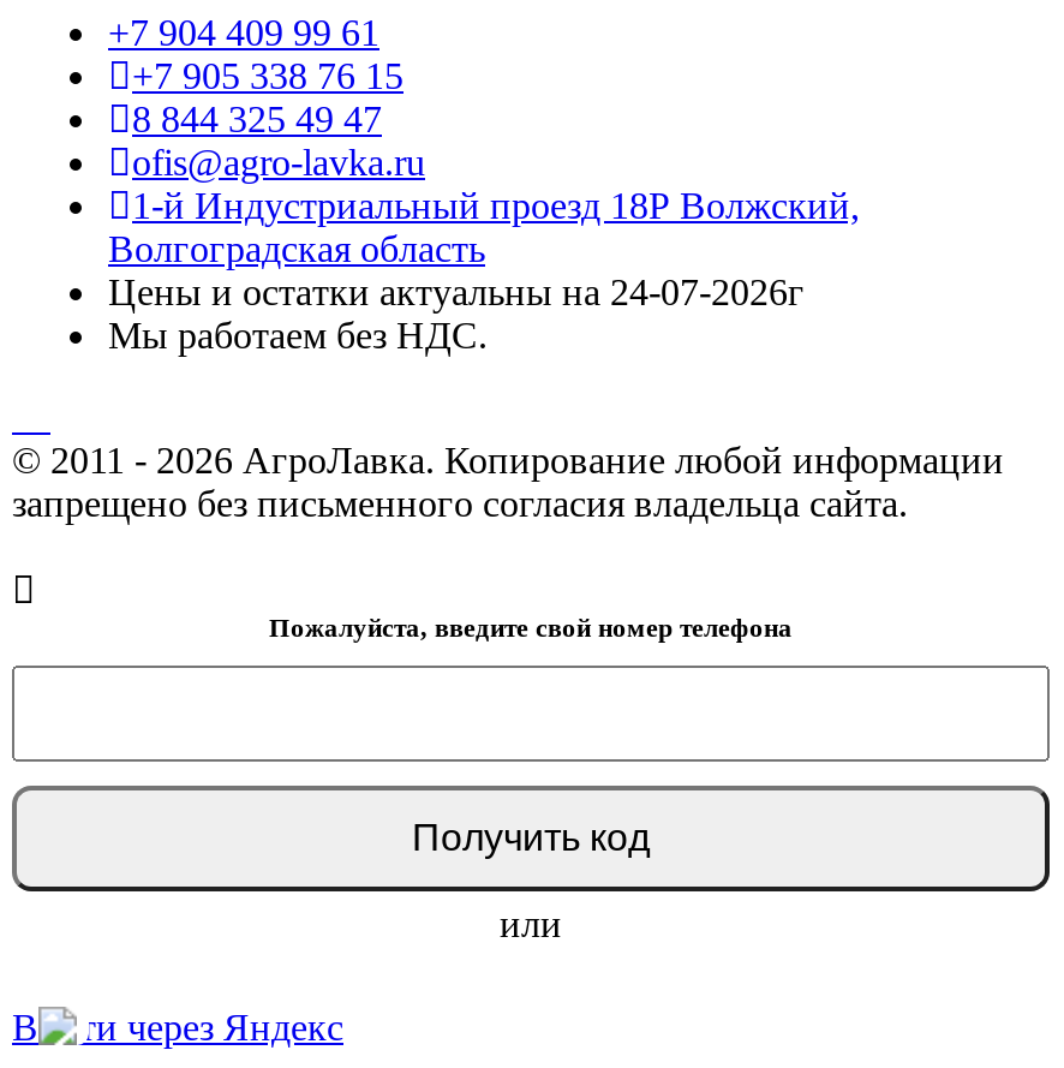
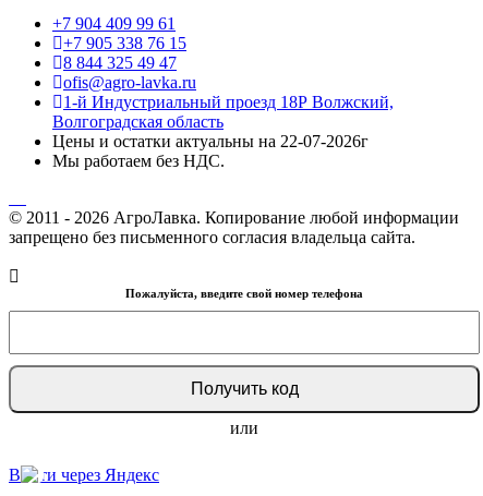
- Цены и остатки актуальны на 24-07-2026г
+ Цены и остатки актуальны на 22-07-2026г
